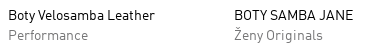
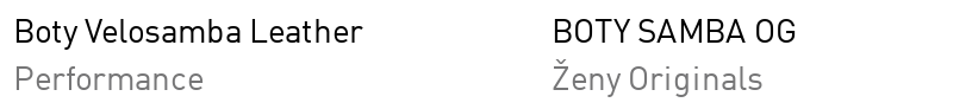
- BOTY SAMBA JANE
+ BOTY SAMBA OG
